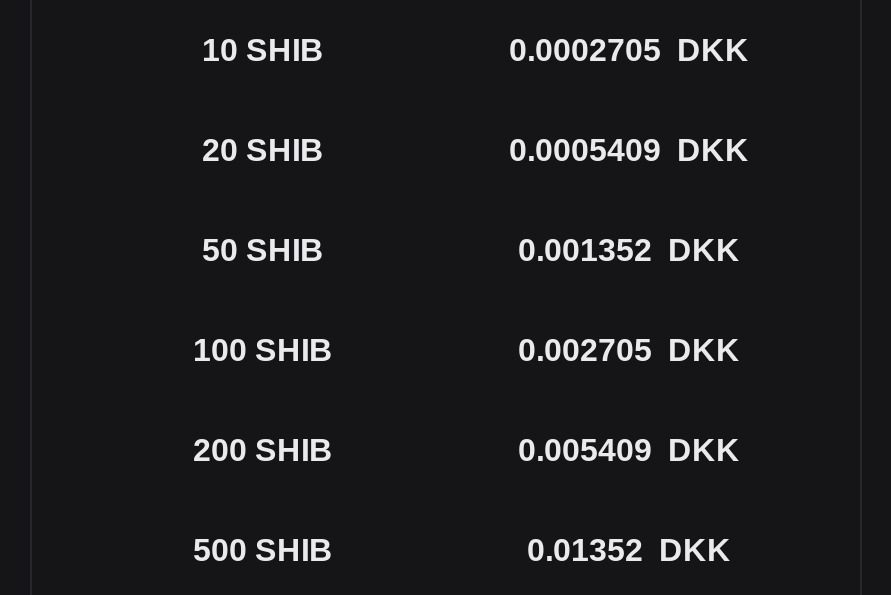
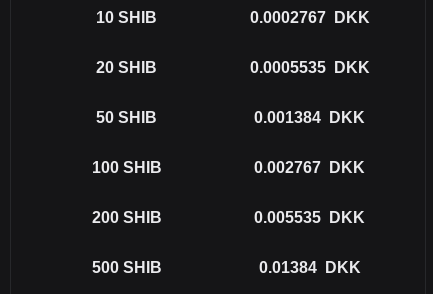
- 0.0002705 DKK
+ 0.0002767 DKK

- 0.0005409 DKK
+ 0.0005535 DKK

- 0.001352 DKK
+ 0.001384 DKK

- 0.002705 DKK
+ 0.002767 DKK

- 0.005409 DKK
+ 0.005535 DKK

- 0.01352 DKK
+ 0.01384 DKK
